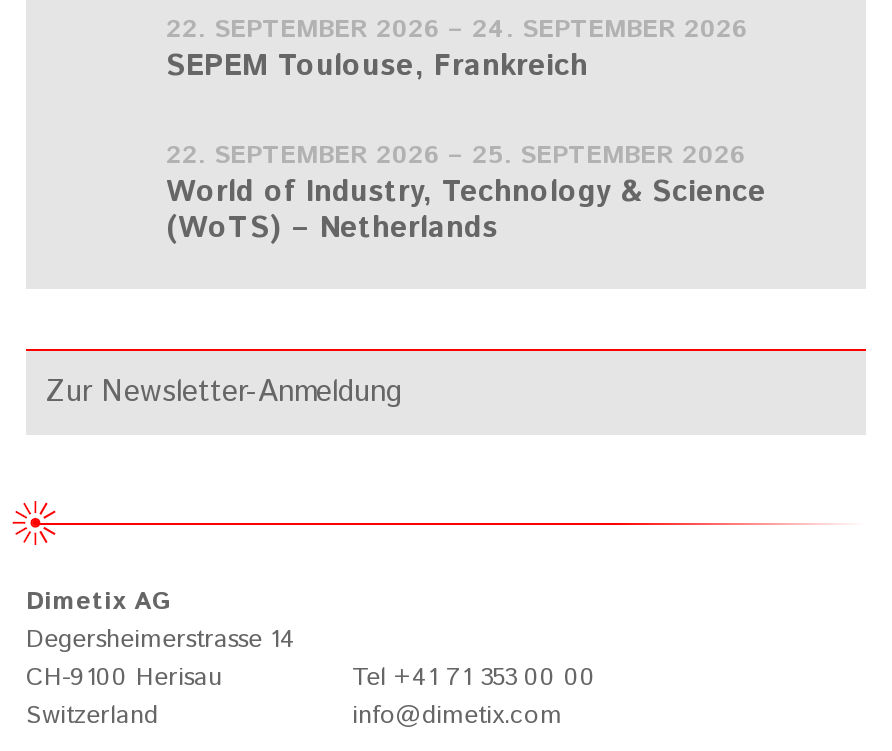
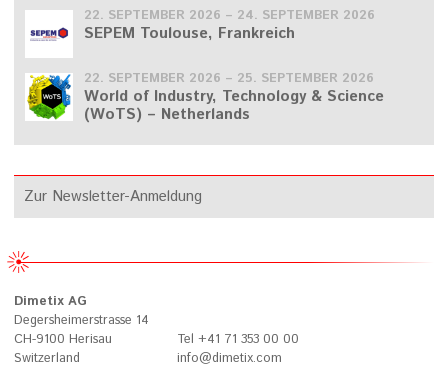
+ [image]

+ [image]
